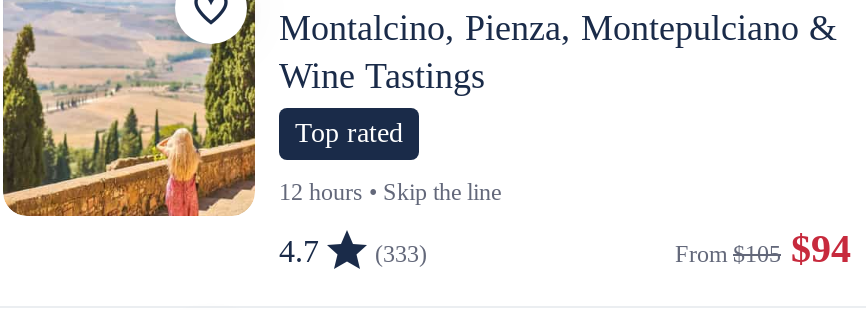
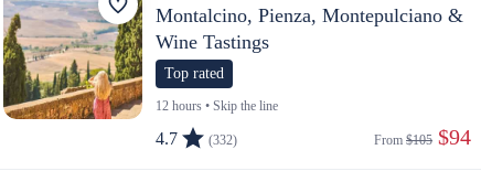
- 4.7 (333)
+ 4.7 (332)
